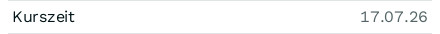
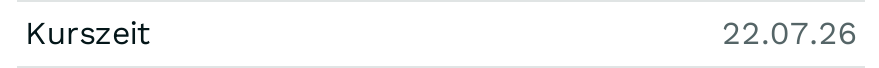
- 17.07.26
+ 22.07.26
